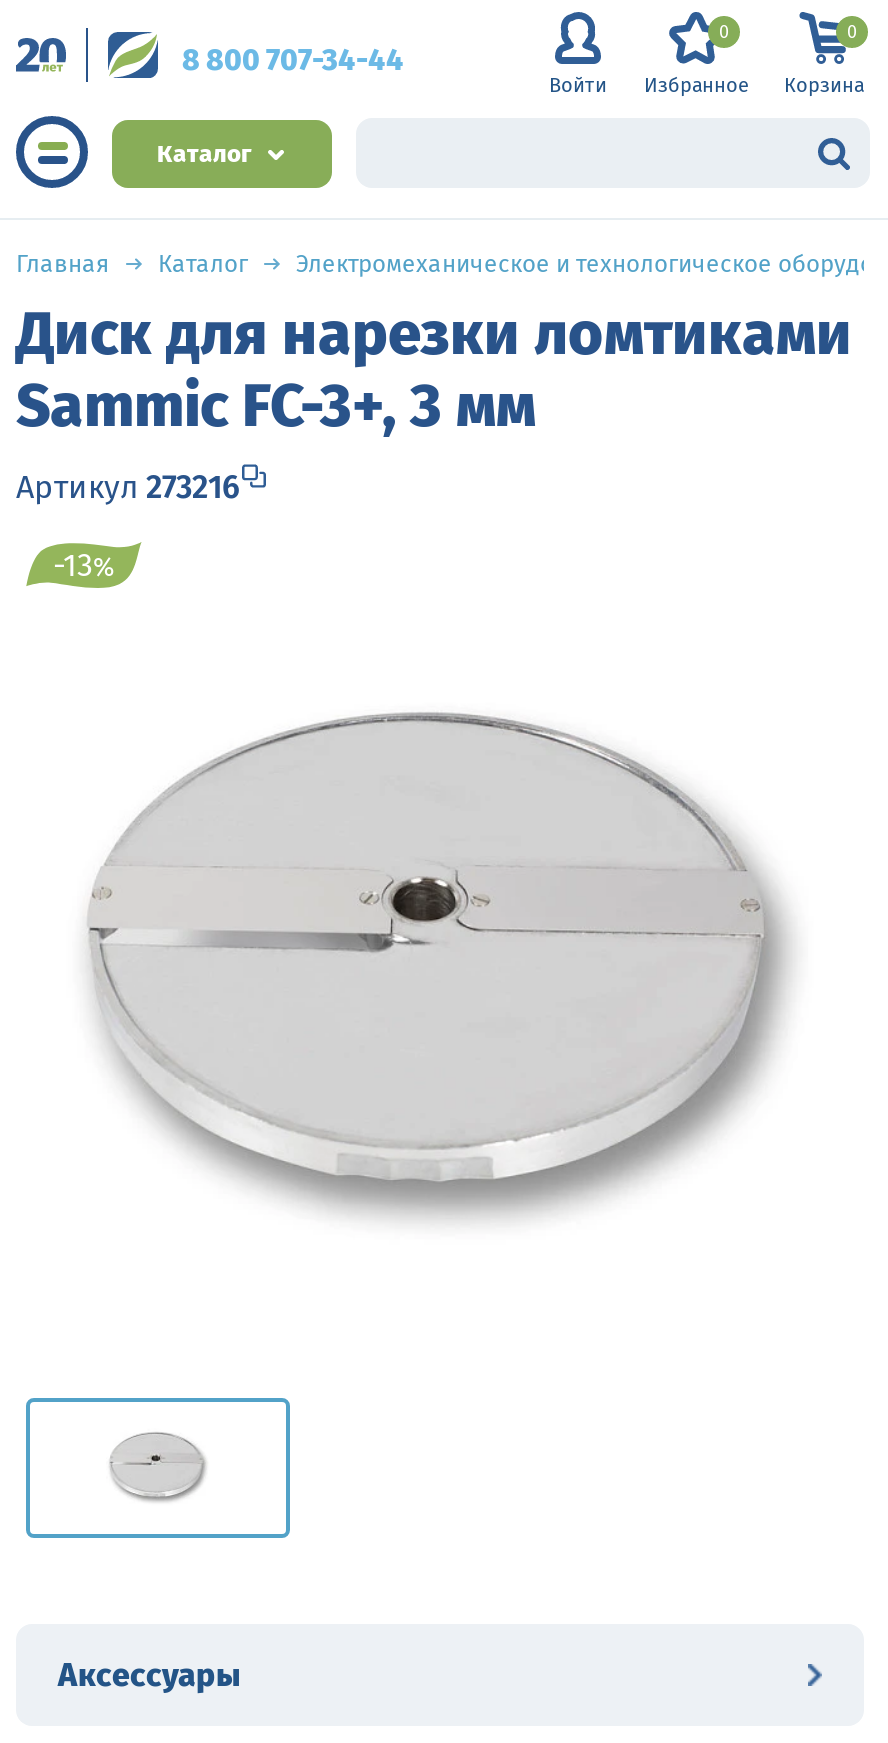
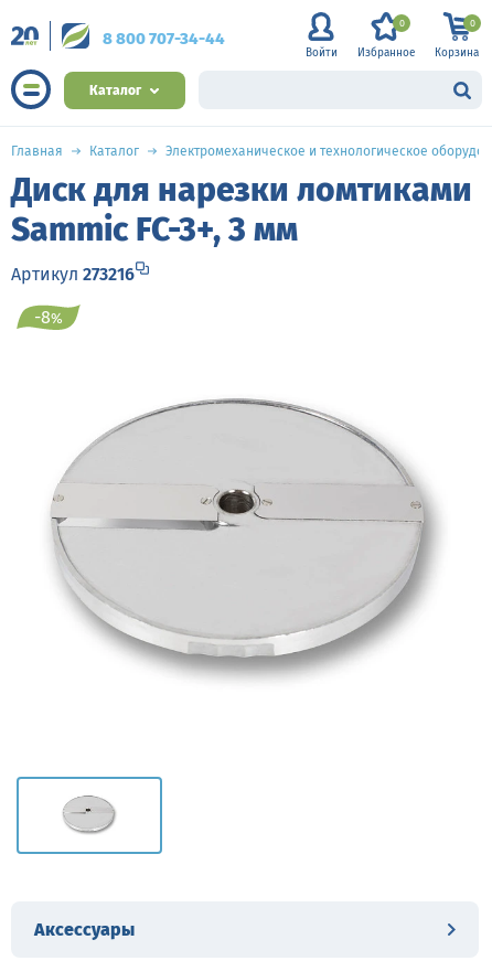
- -13%
+ -8%
